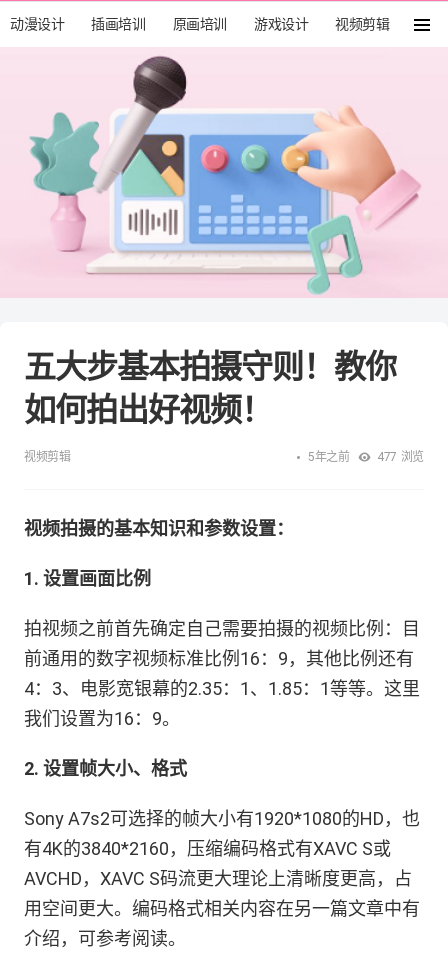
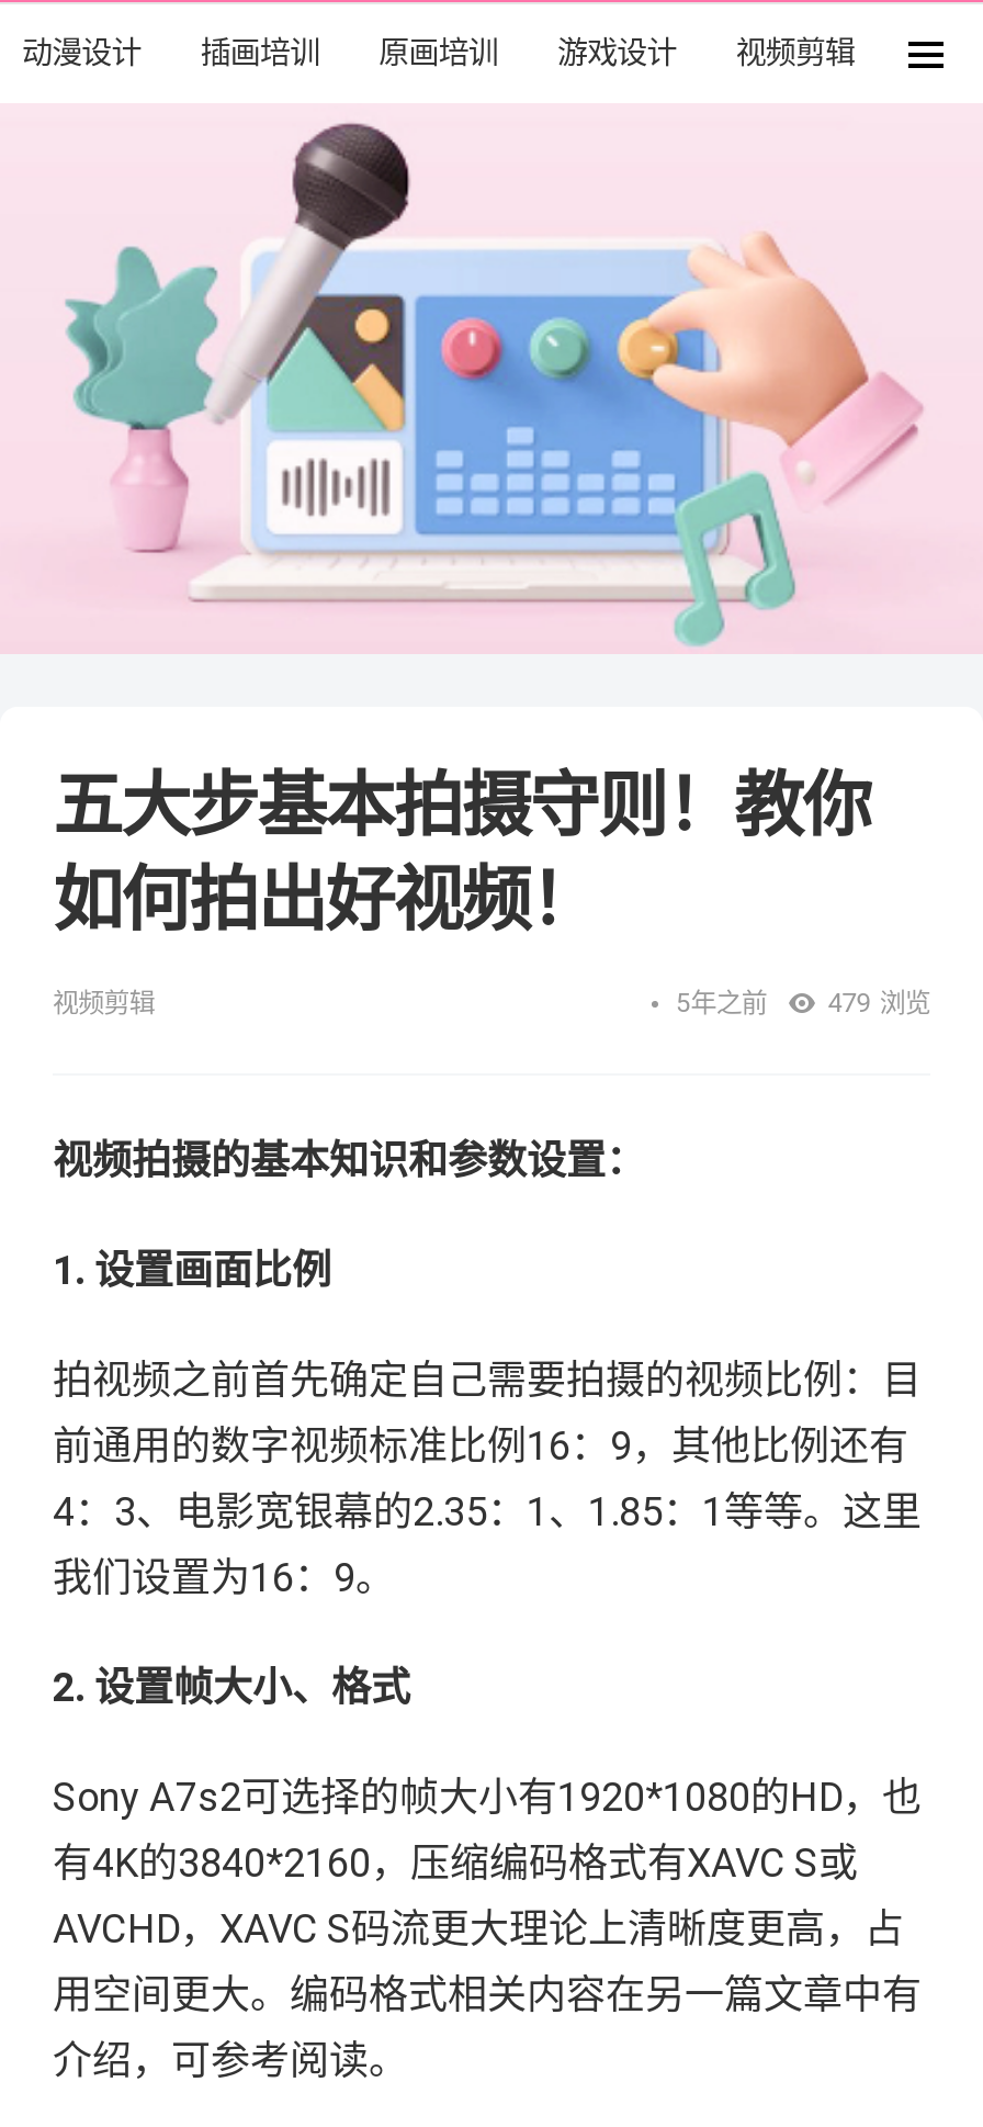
- 5年之前 477 浏览
+ 5年之前 479 浏览
